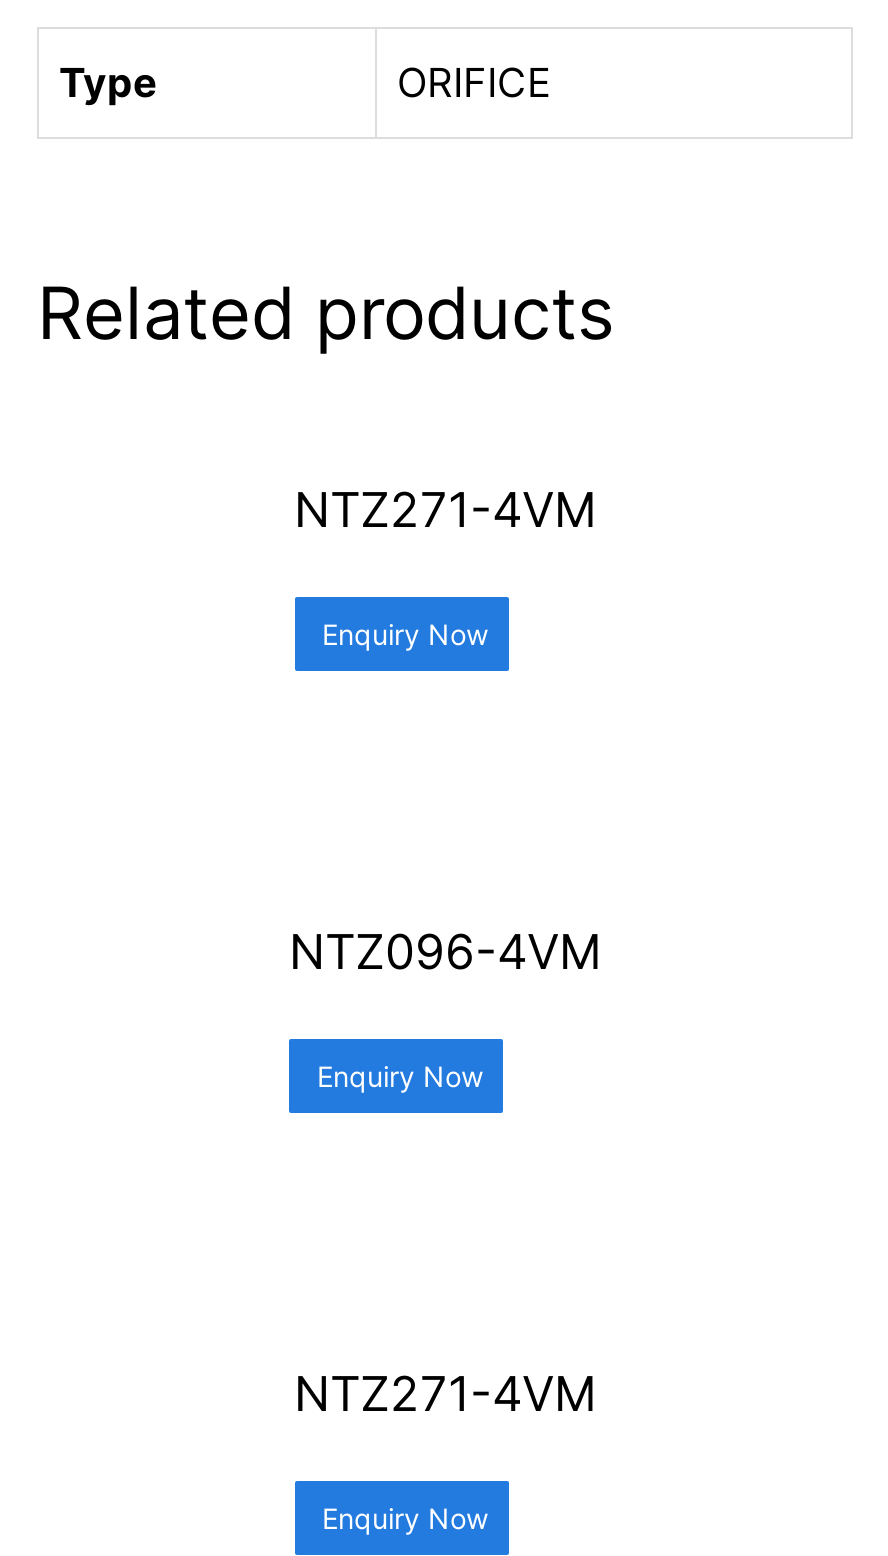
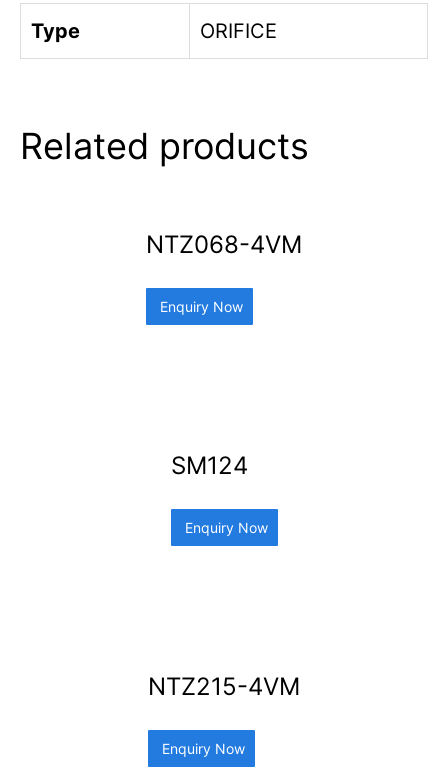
- NTZ271-4VM
+ NTZ068-4VM

- NTZ096-4VM
+ SM124

- NTZ271-4VM
+ NTZ215-4VM
